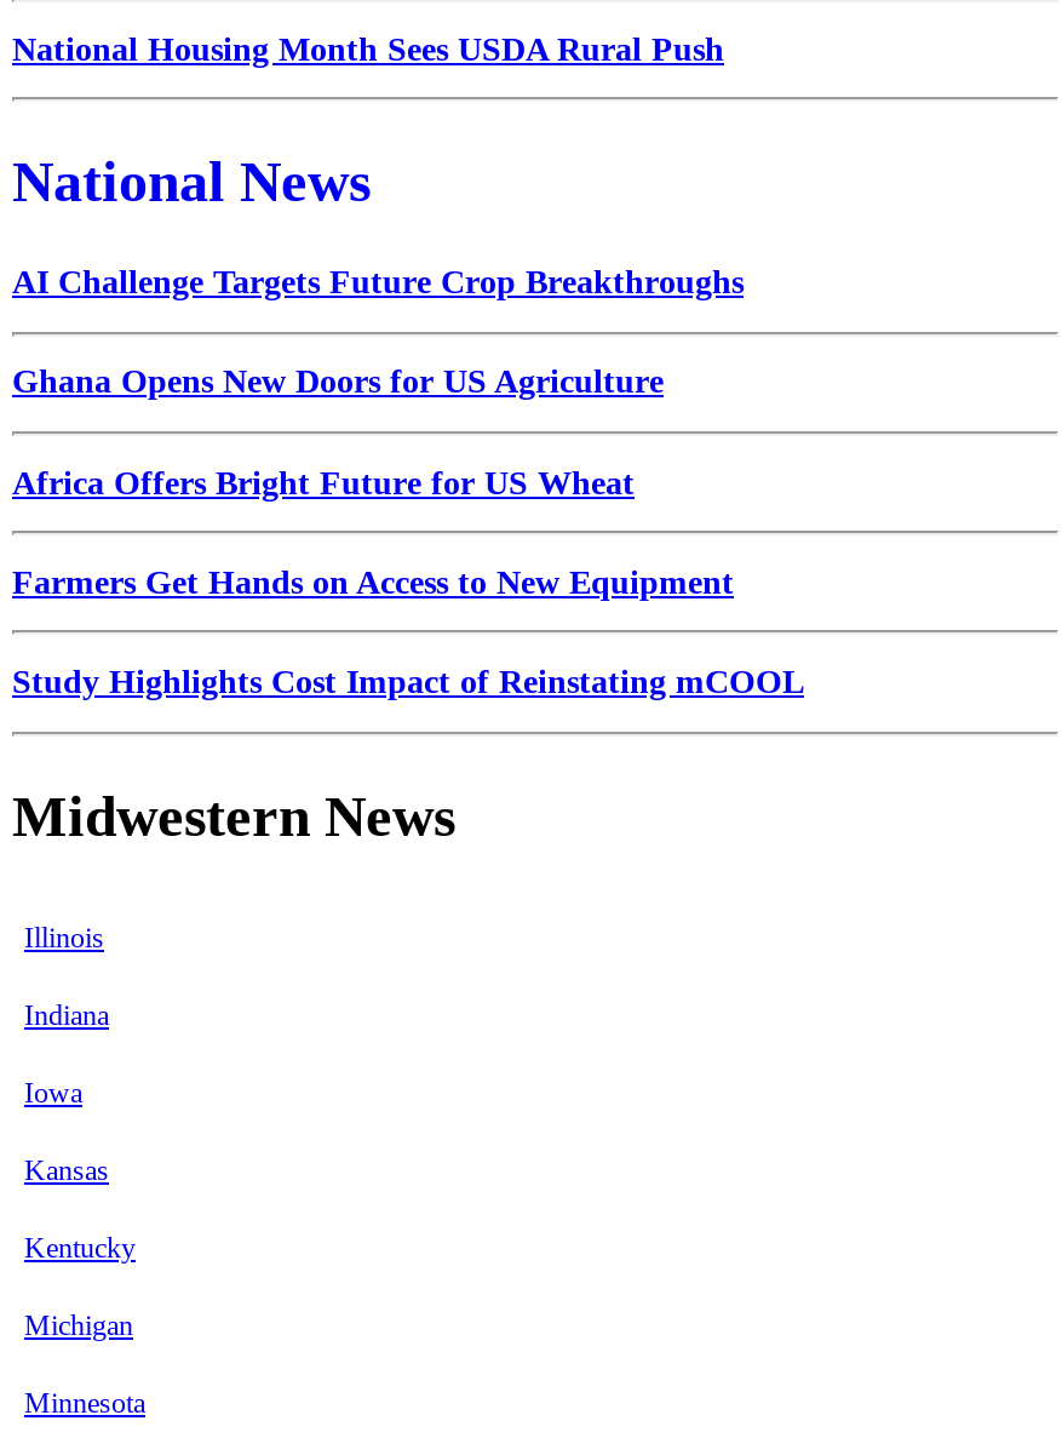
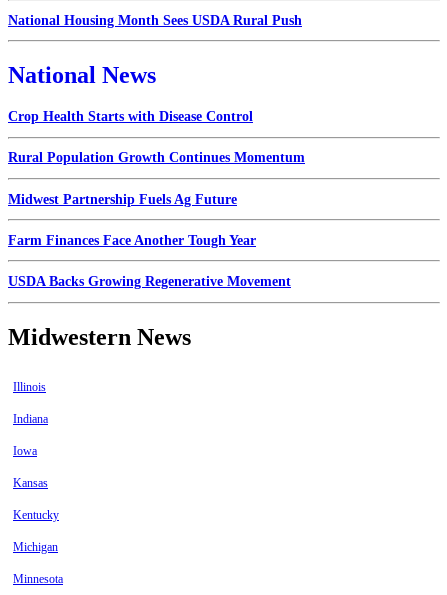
- AI Challenge Targets Future Crop Breakthroughs
+ Crop Health Starts with Disease Control

- Ghana Opens New Doors for US Agriculture
+ Rural Population Growth Continues Momentum

- Africa Offers Bright Future for US Wheat
+ Midwest Partnership Fuels Ag Future

- Farmers Get Hands on Access to New Equipment
+ Farm Finances Face Another Tough Year

- Study Highlights Cost Impact of Reinstating mCOOL
+ USDA Backs Growing Regenerative Movement
